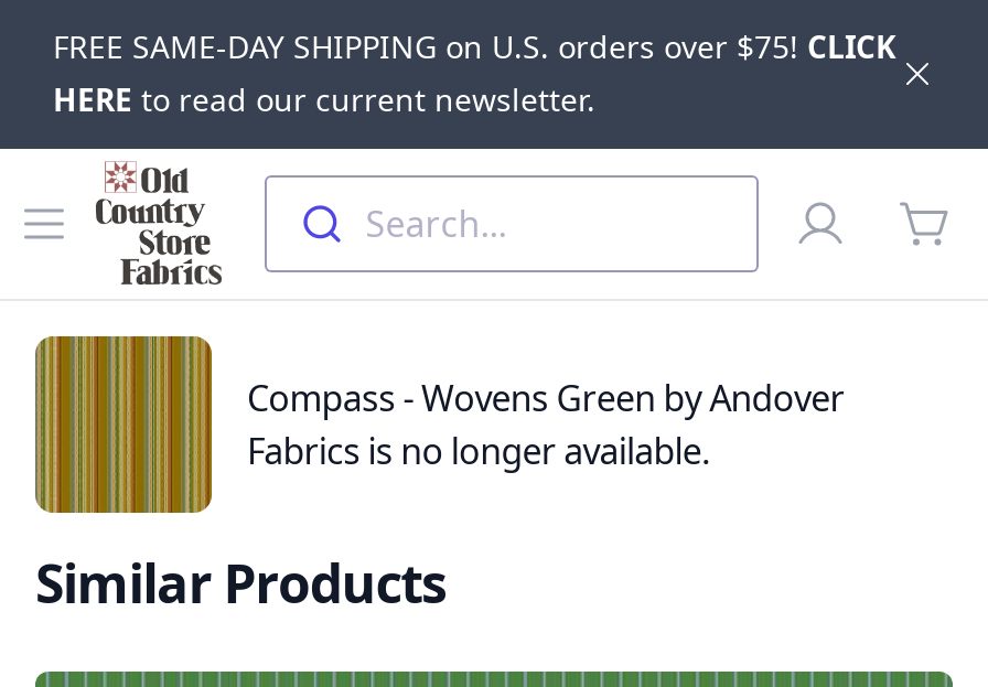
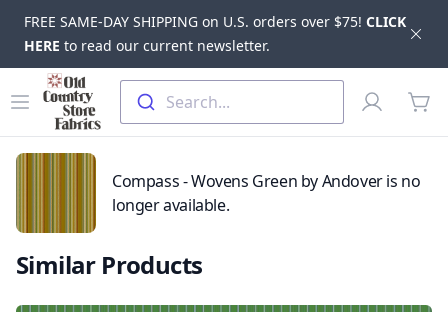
- Compass - Wovens Green by Andover
- Fabrics is no longer available.
+ Compass - Wovens Green by Andover is no
+ longer available.
